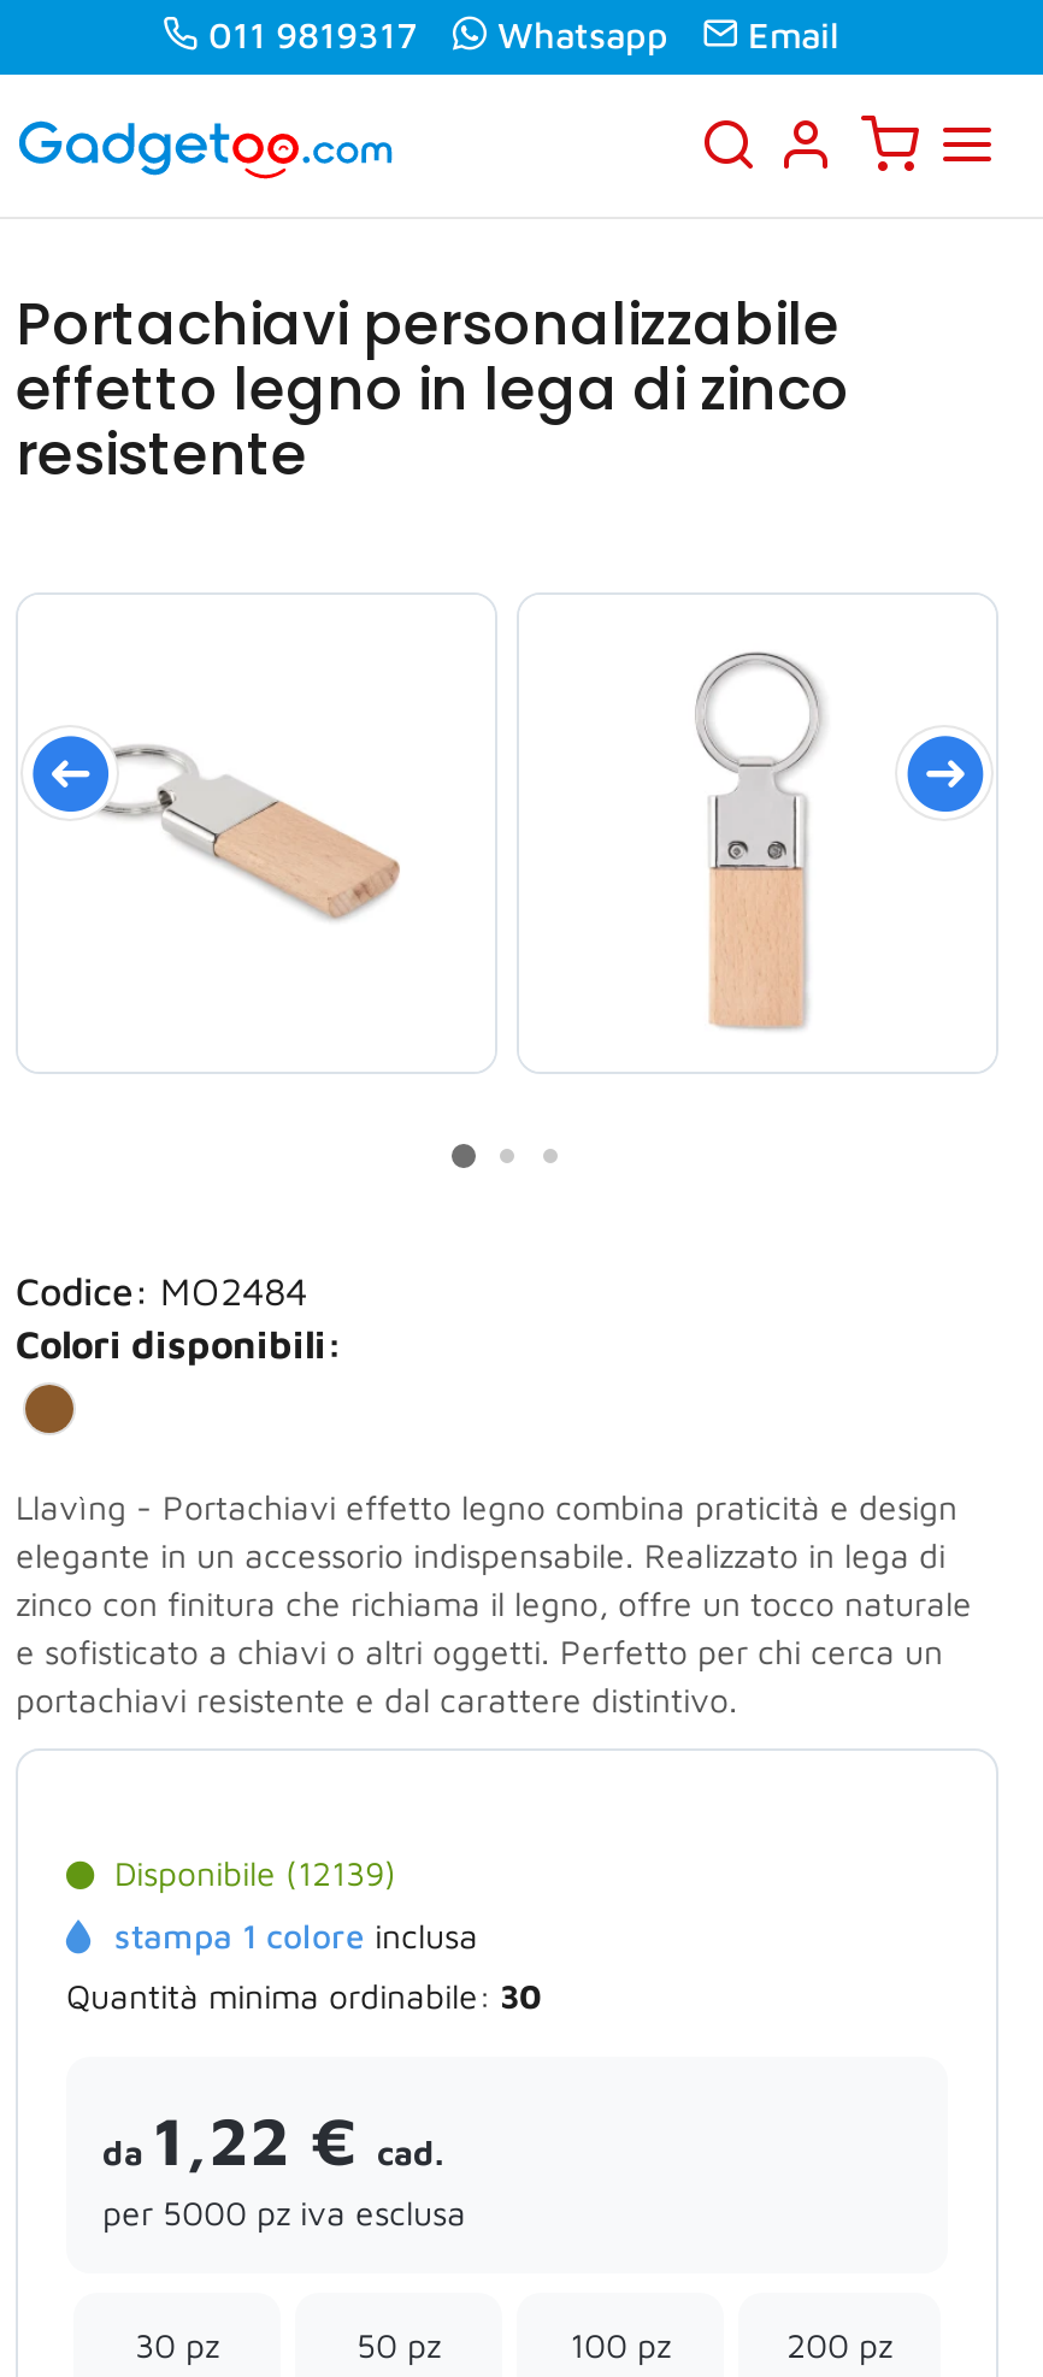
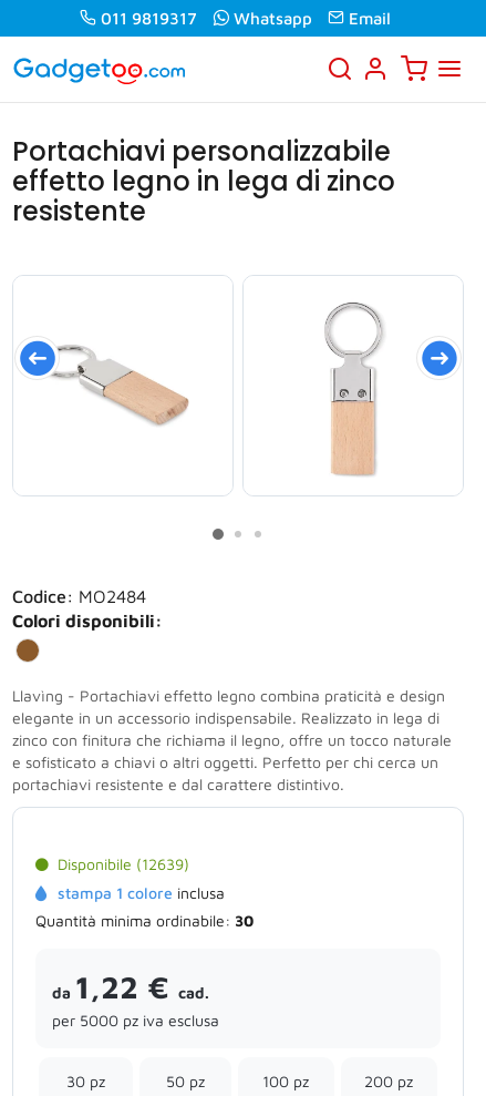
- Disponibile (12139)
+ Disponibile (12639)
